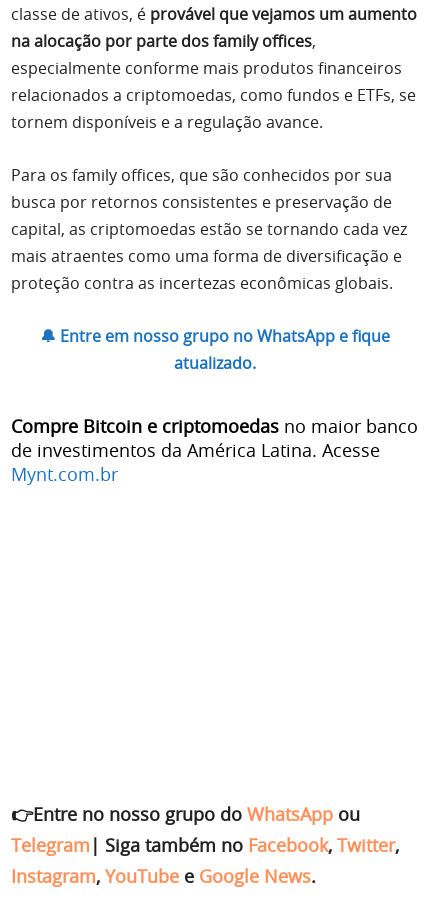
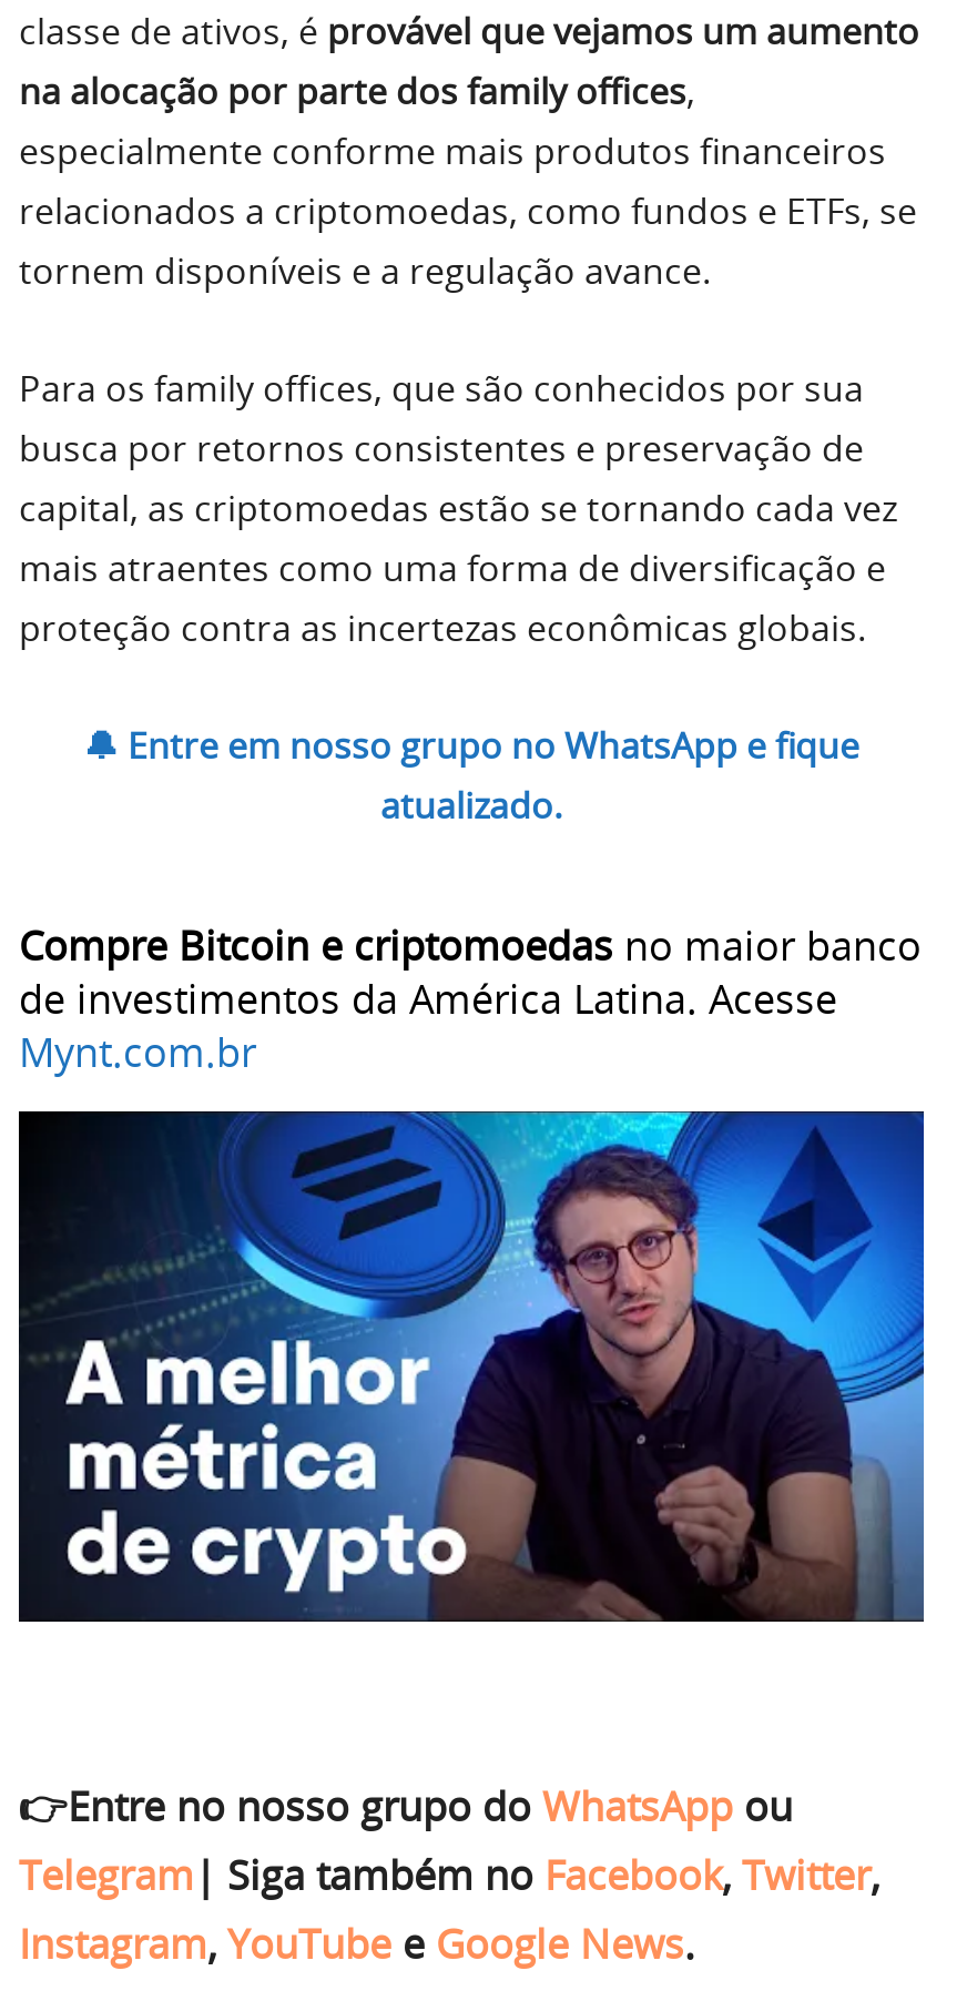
+ [image]
